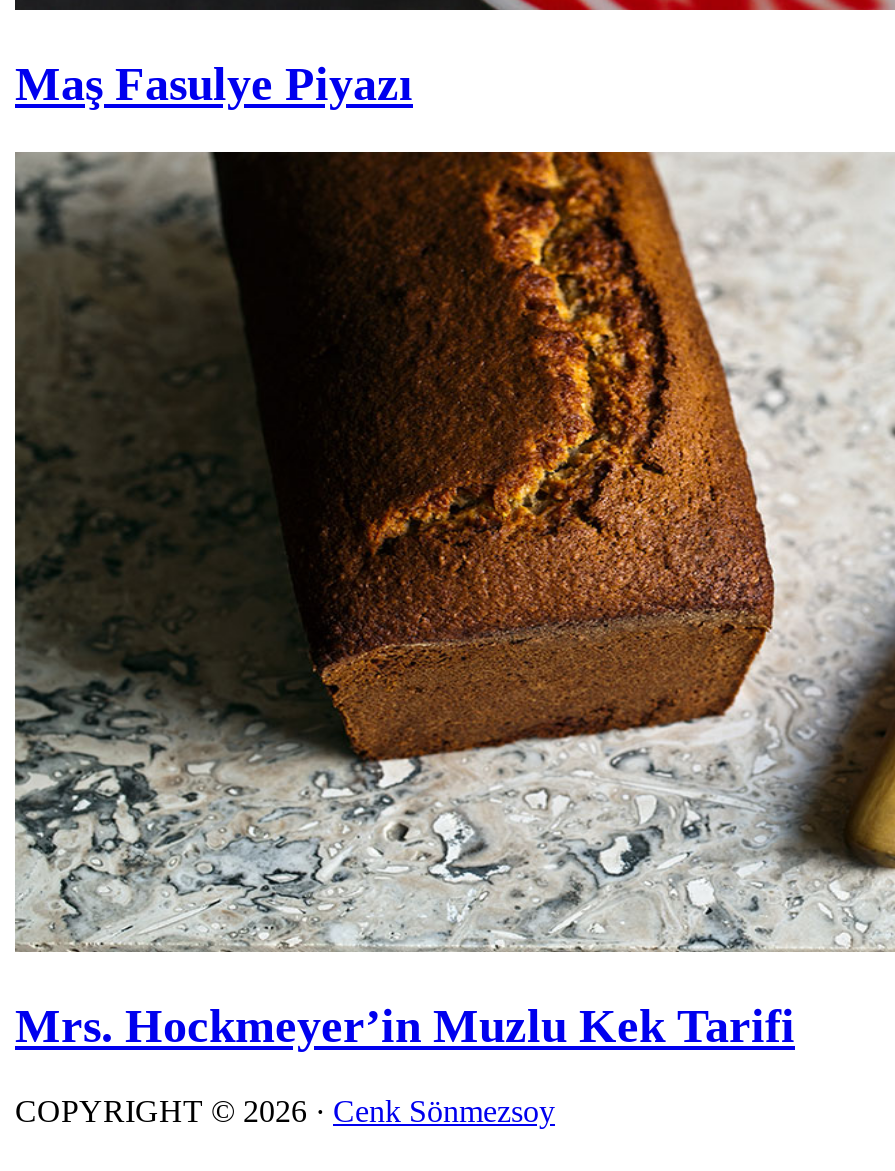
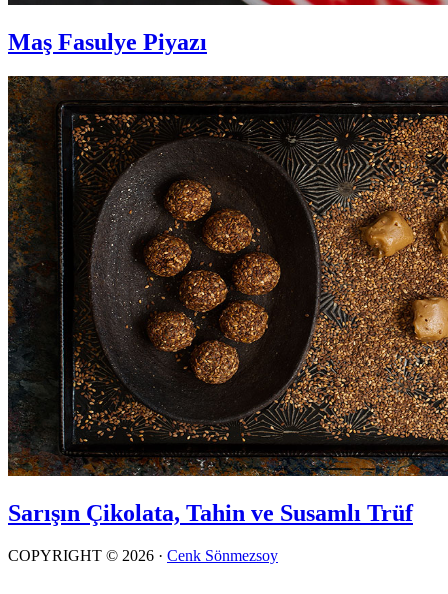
- [image]
- Mrs. Hockmeyer’in Muzlu Kek Tarifi
+ [image]
+ Sarışın Çikolata, Tahin ve Susamlı Trüf
